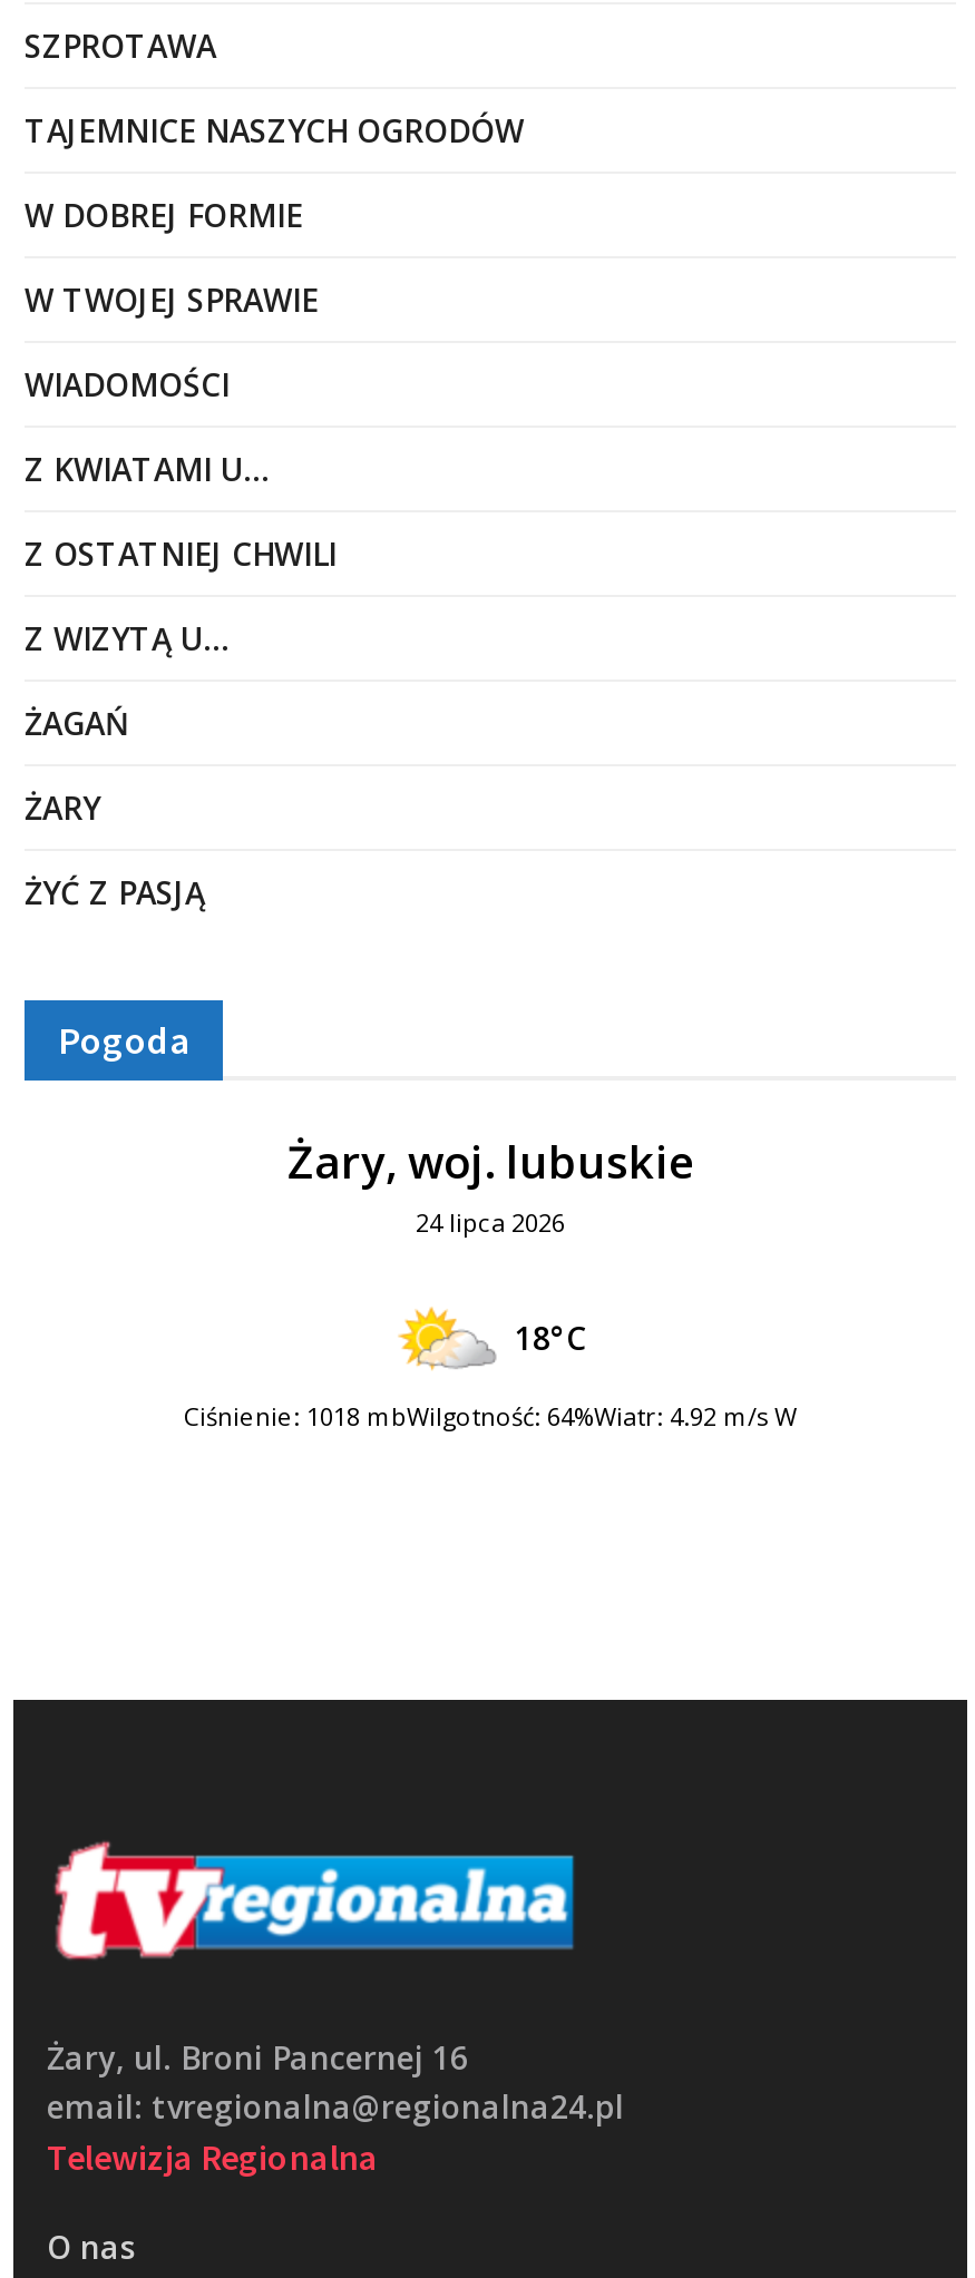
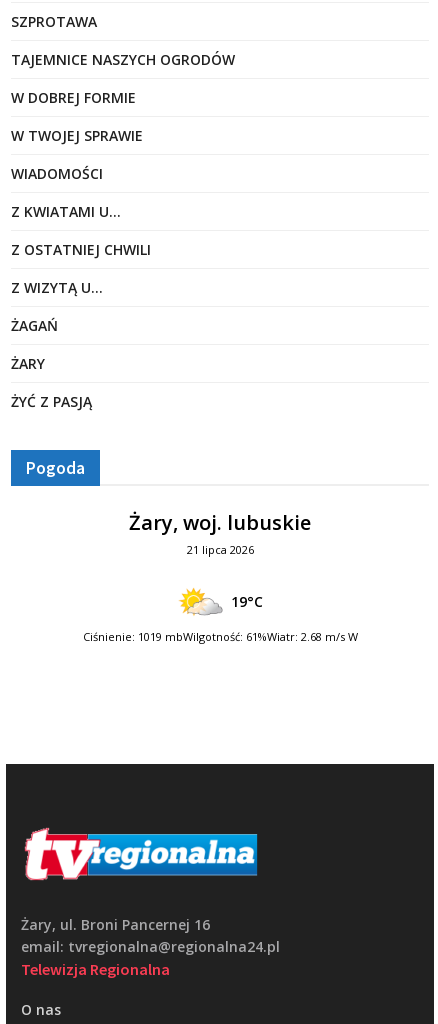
- 24 lipca 2026
+ 21 lipca 2026

- 18°C
+ 19°C

- Ciśnienie: 1018 mbWilgotność: 64%Wiatr: 4.92 m/s W
+ Ciśnienie: 1019 mbWilgotność: 61%Wiatr: 2.68 m/s W
